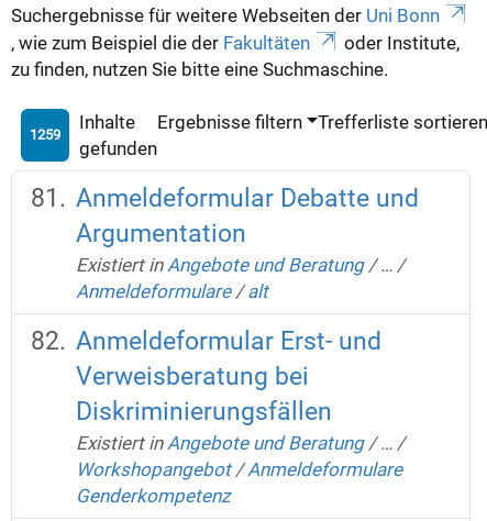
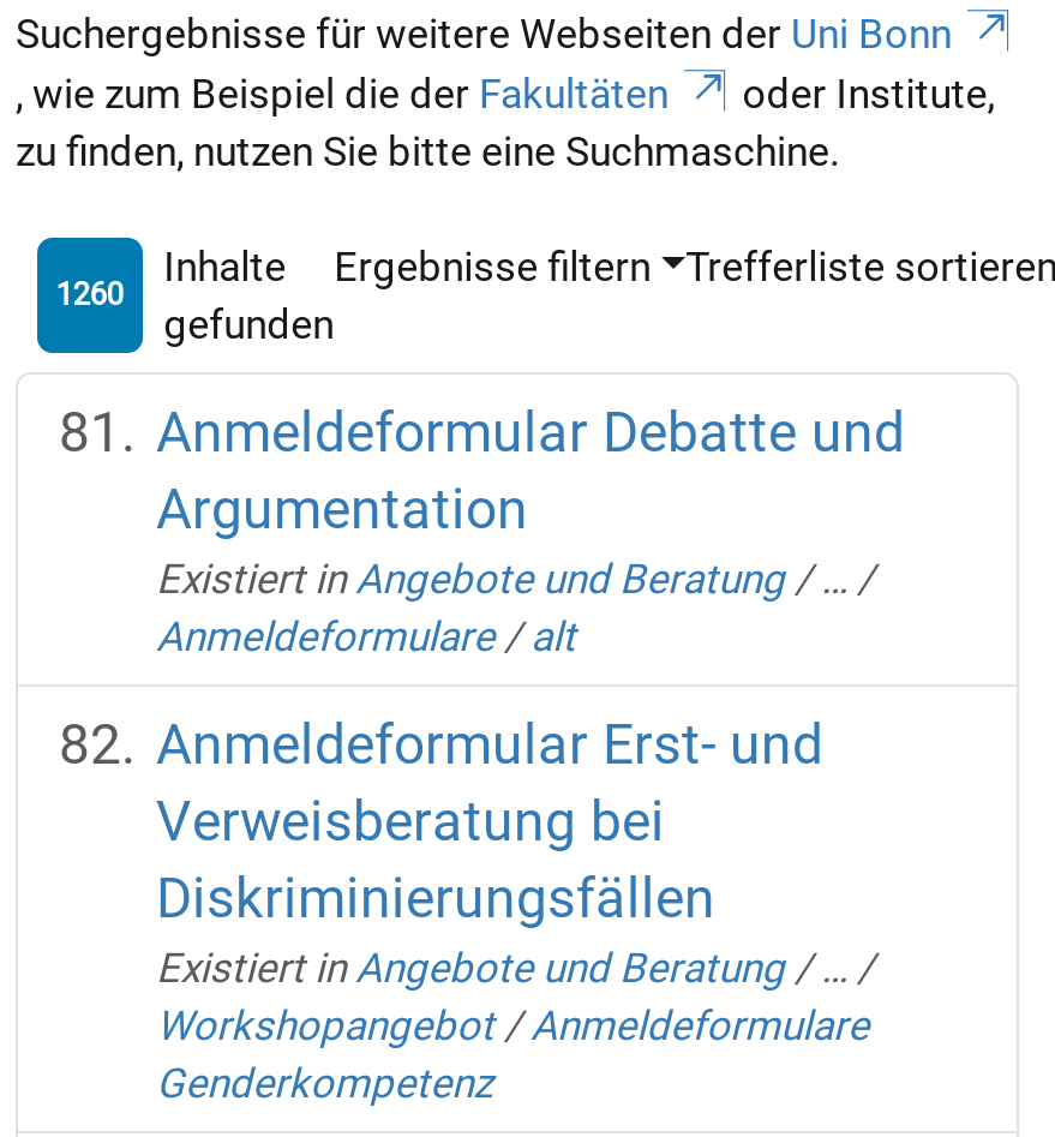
- 1259
+ 1260
